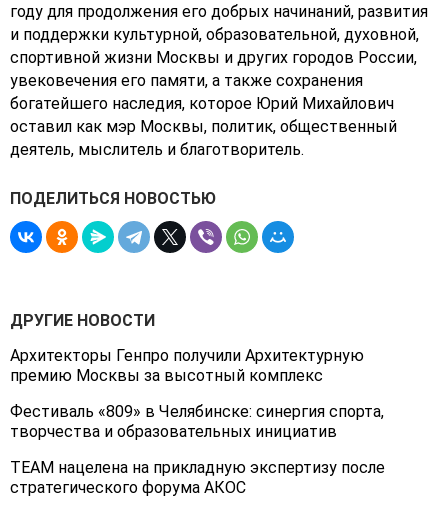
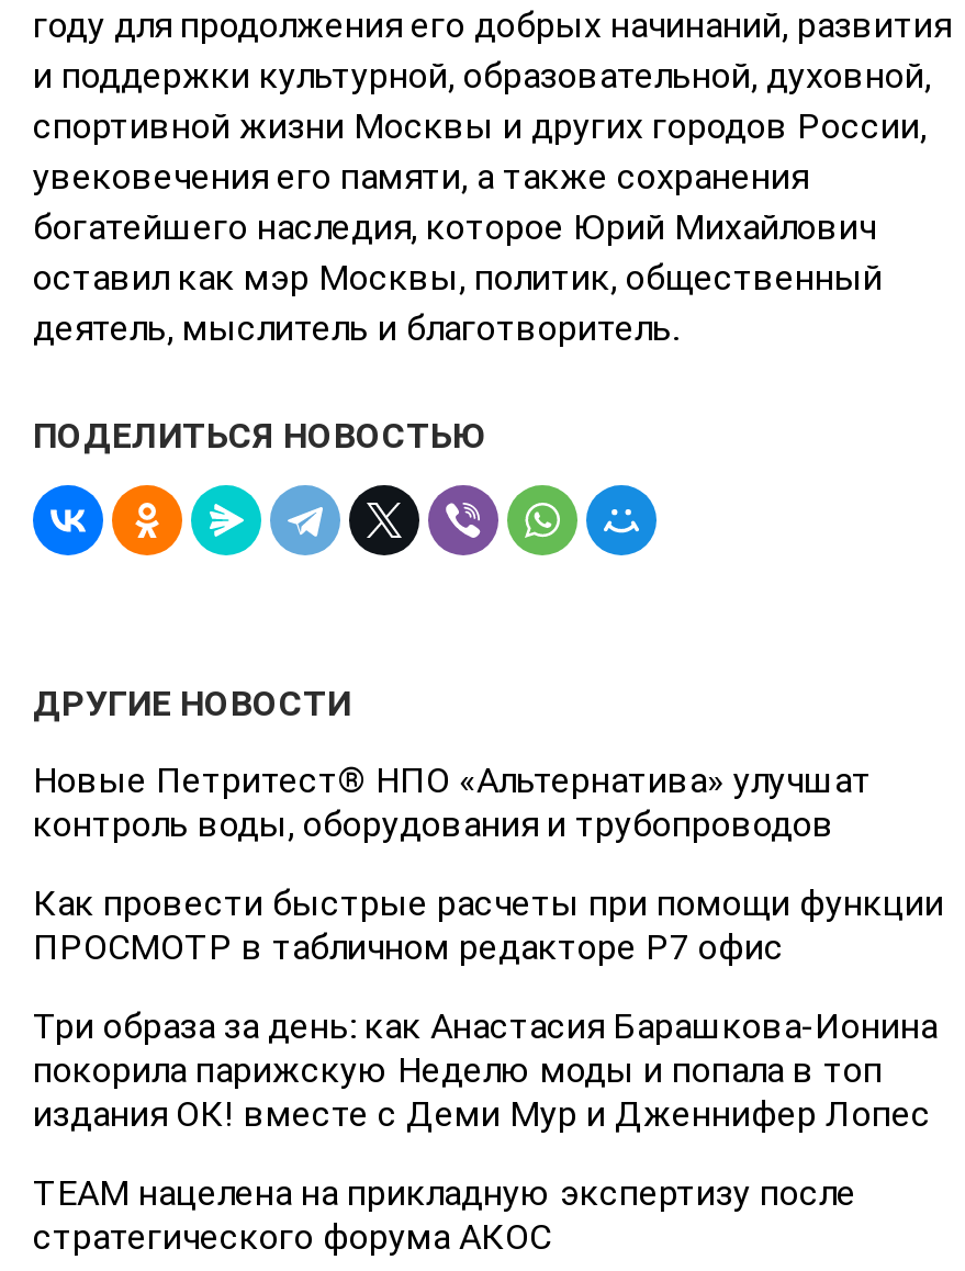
- Архитекторы Генпро получили Архитектурную
- премию Москвы за высотный комплекс
- Фестиваль «809» в Челябинске: синергия спорта,
- творчества и образовательных инициатив
+ Новые Петритест® НПО «Альтернатива» улучшат
+ контроль воды, оборудования и трубопроводов
+ Как провести быстрые расчеты при помощи функции
+ ПРОСМОТР в табличном редакторе Р7 офис
+ Три образа за день: как Анастасия Барашкова‑Ионина
+ покорила парижскую Неделю моды и попала в топ
+ издания ОК! вместе с Деми Мур и Дженнифер Лопес
